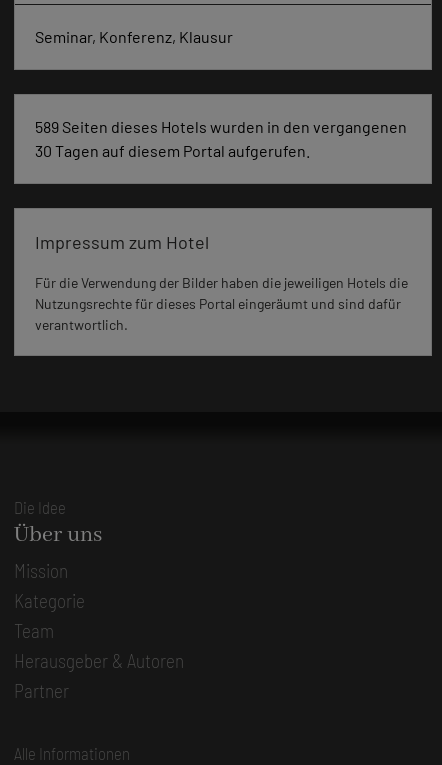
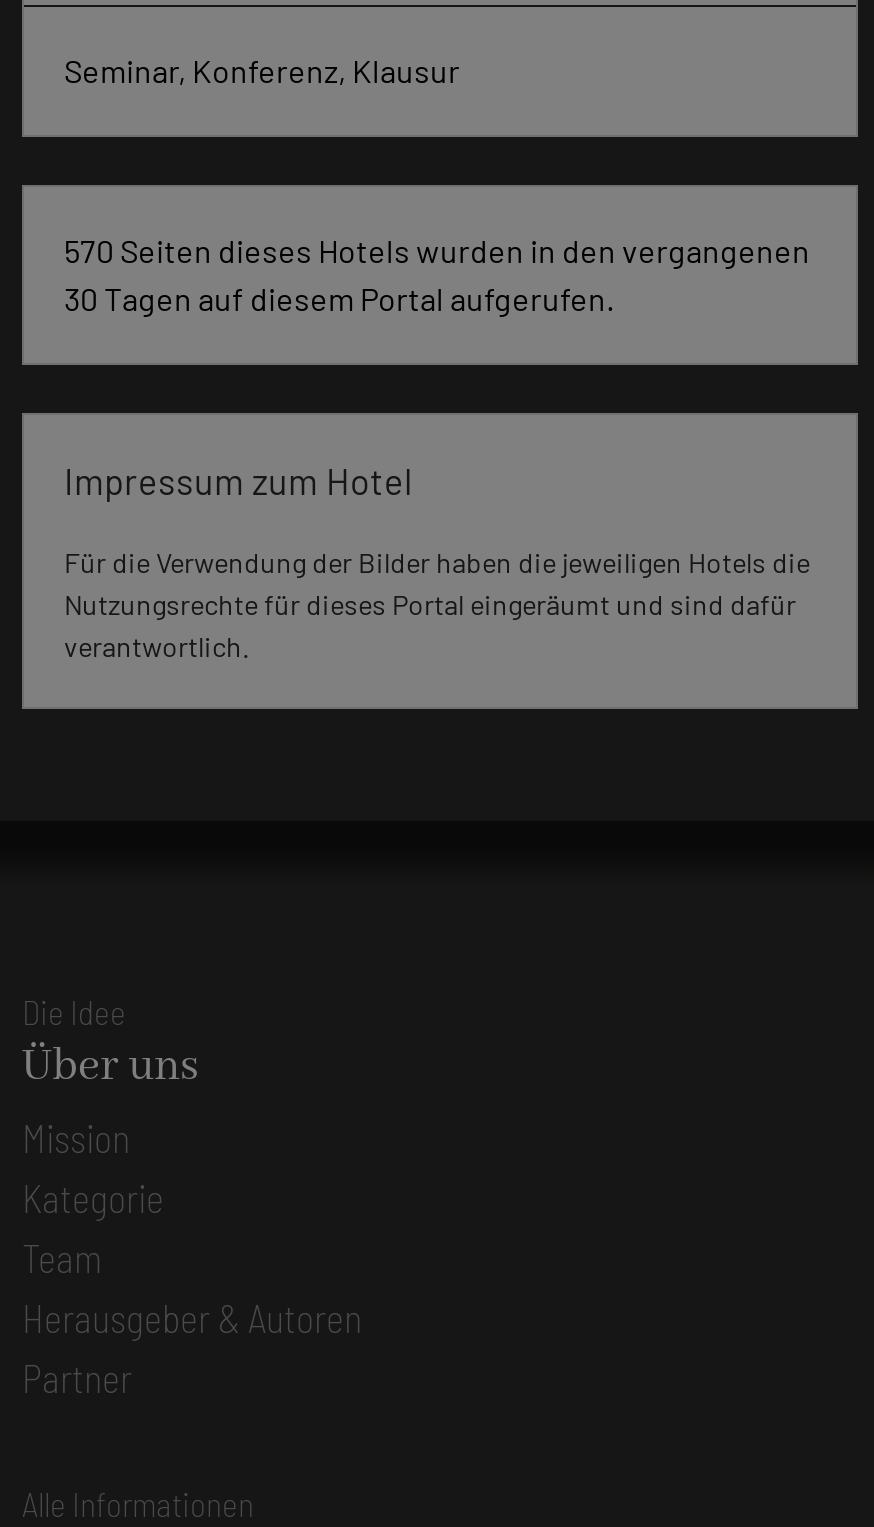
- 589 Seiten dieses Hotels wurden in den vergangenen
+ 570 Seiten dieses Hotels wurden in den vergangenen
